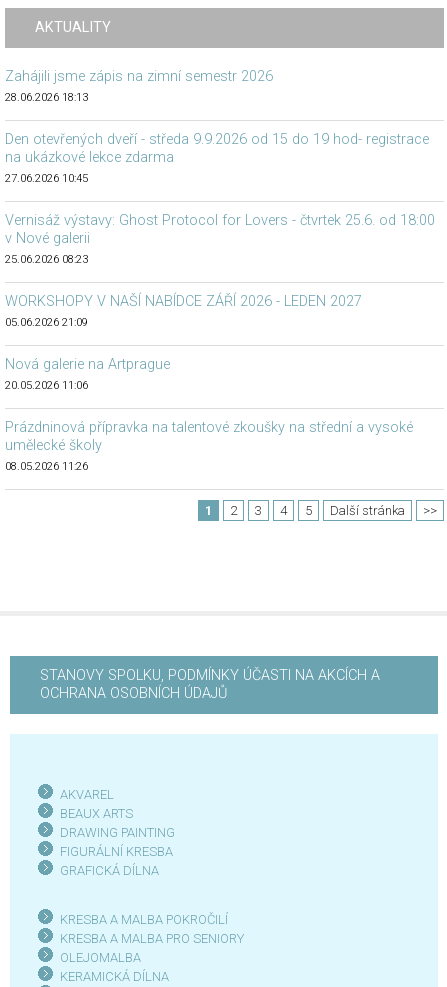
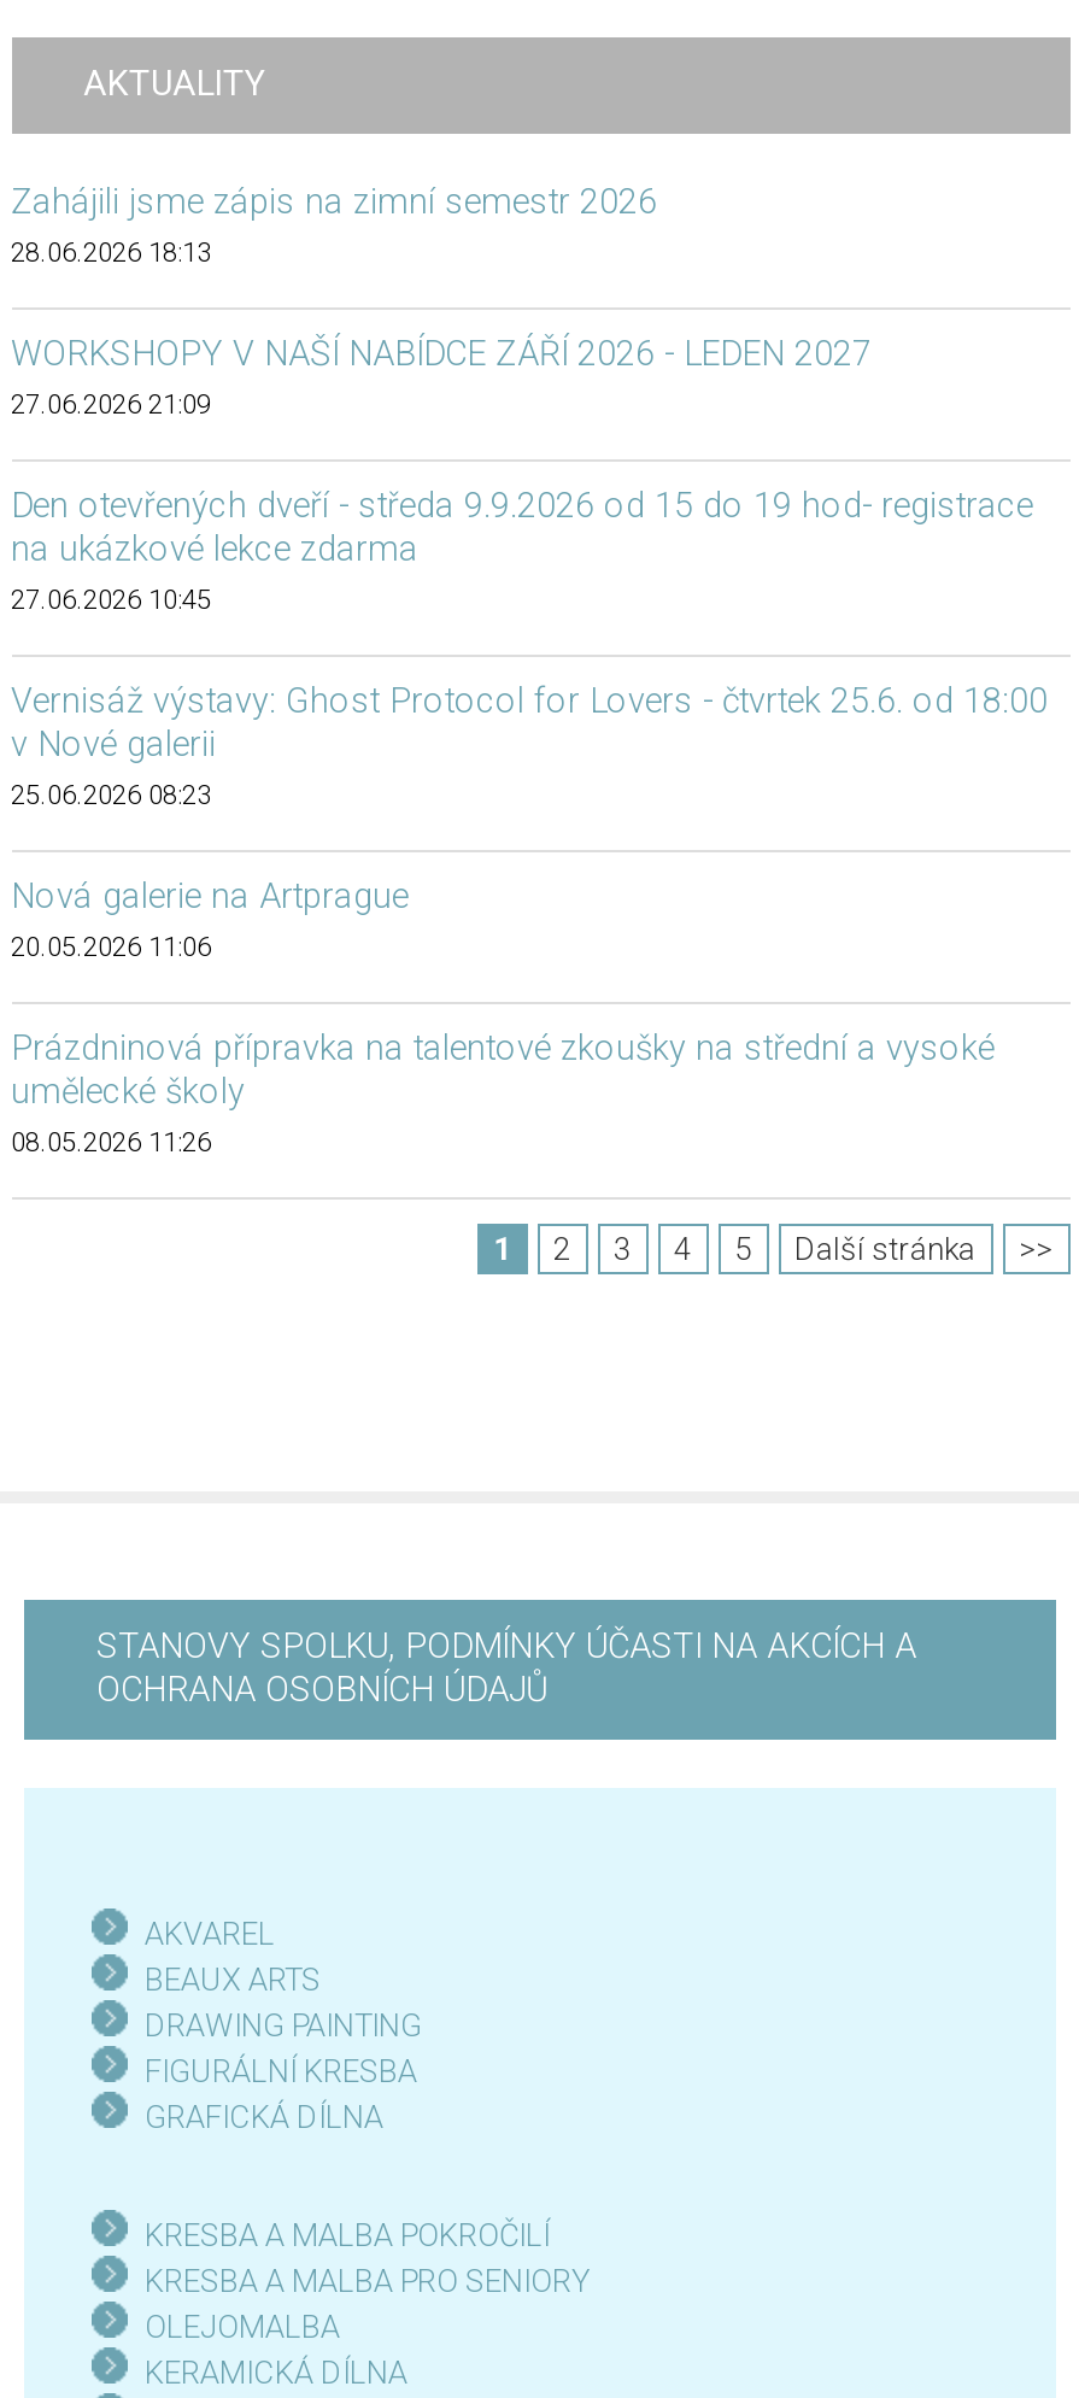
+ 27.06.2026 21:09

moved down: Den otevřených dveří - středa 9.9.2026 od 15 do 19 hod- registrace | na ukázkové lekce zdarma | 27.06.2026 10:45 | Vernisáž výstavy: Ghost Protocol for Lovers - čtvrtek 25.6. od 18:00 | v Nové galerii | 25.06.2026 08:23

moved up: WORKSHOPY V NAŠÍ NABÍDCE ZÁŘÍ 2026 - LEDEN 2027

- 05.06.2026 21:09
